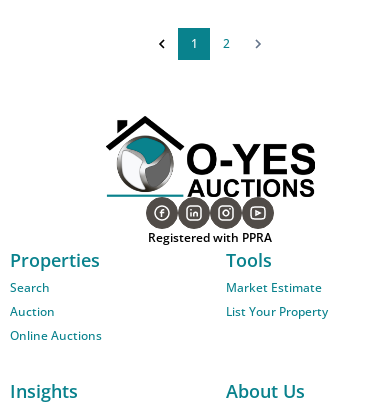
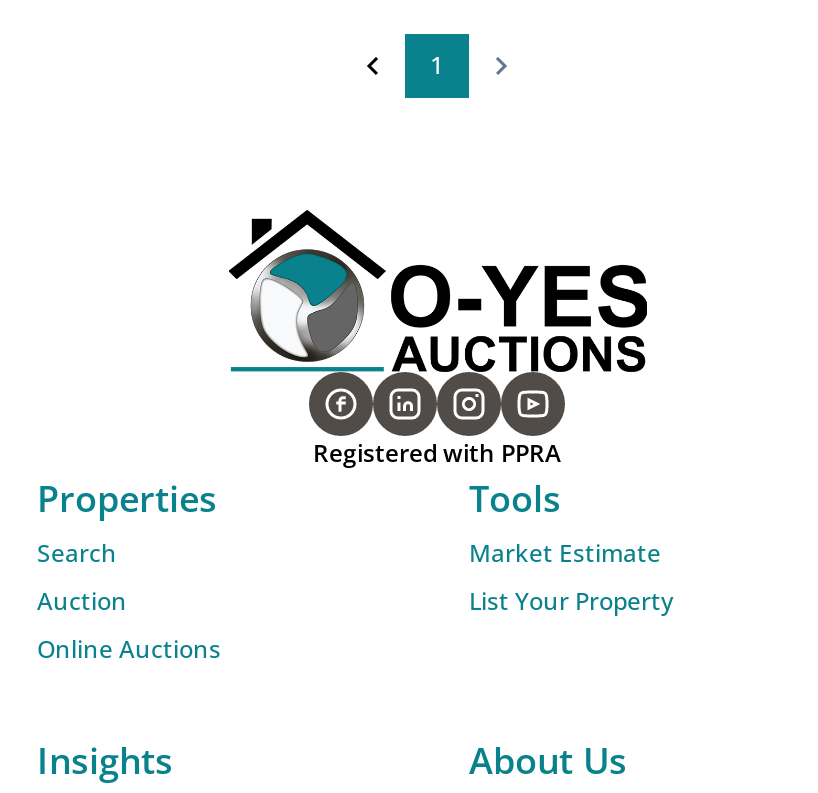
- 2
